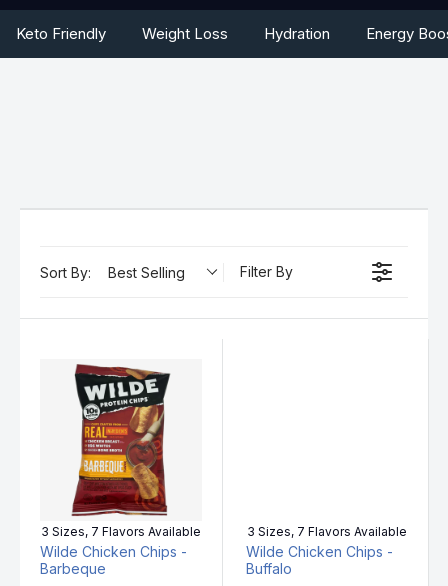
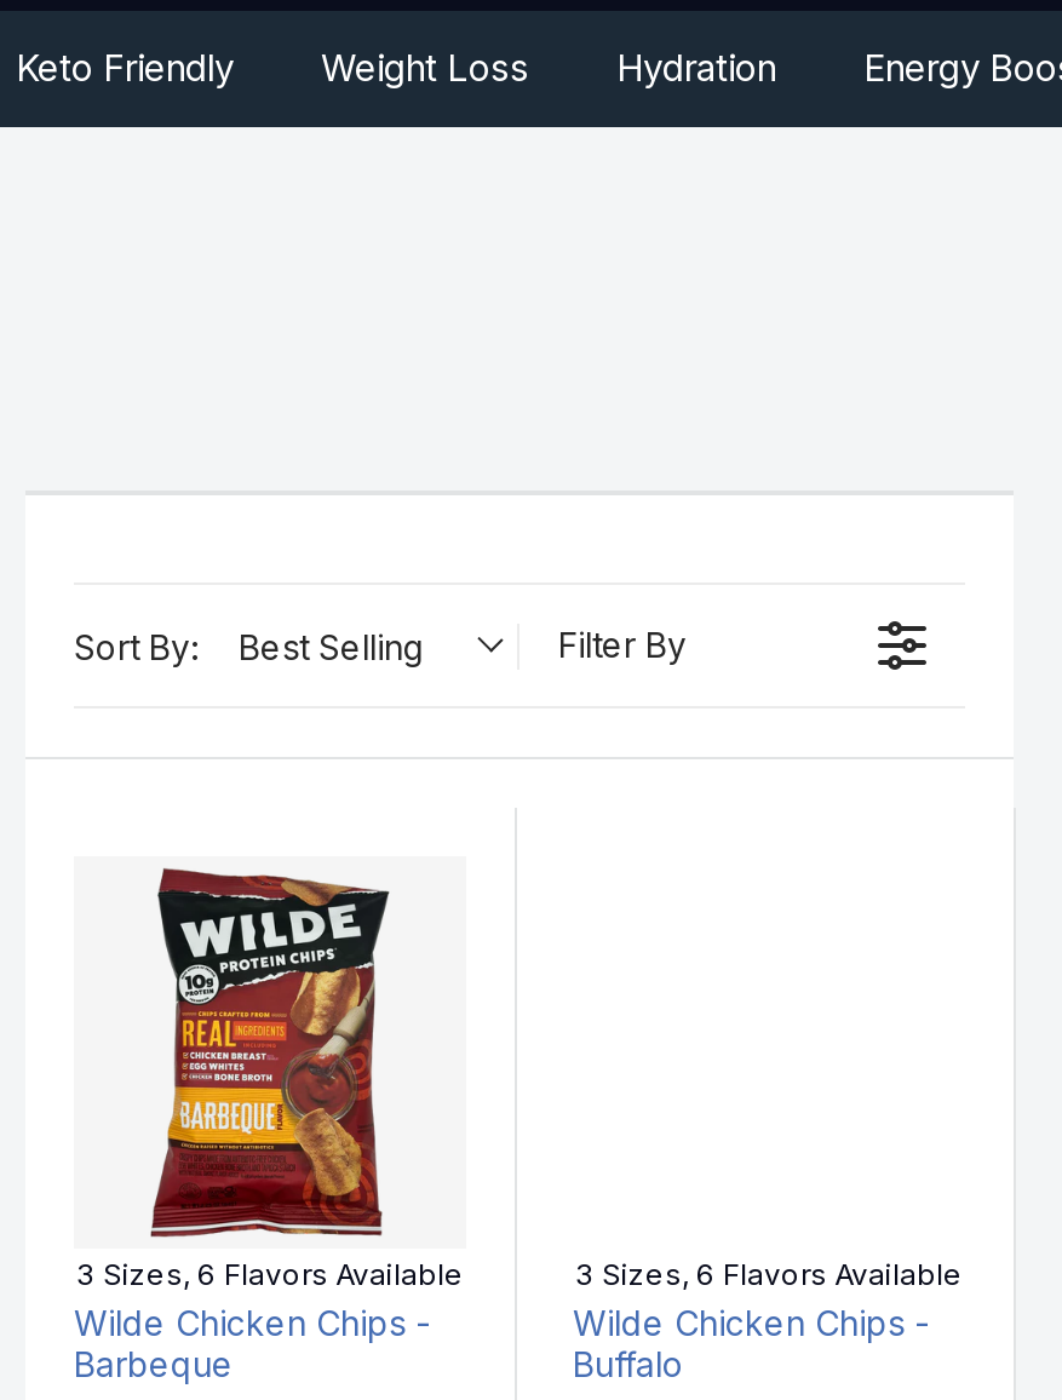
- 3 Sizes, 7 Flavors Available
+ 3 Sizes, 6 Flavors Available

- 3 Sizes, 7 Flavors Available
+ 3 Sizes, 6 Flavors Available
